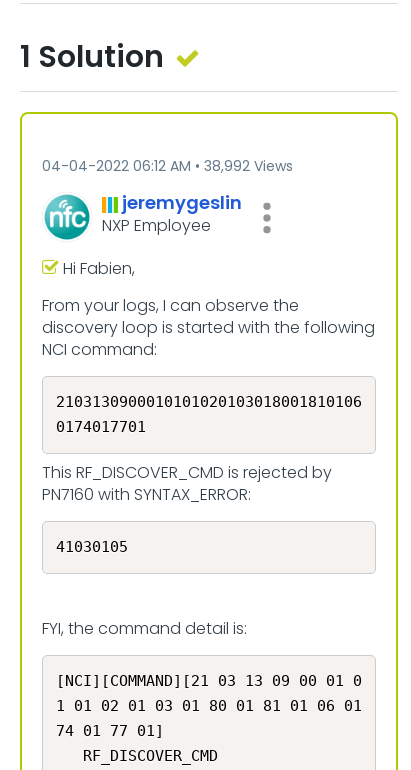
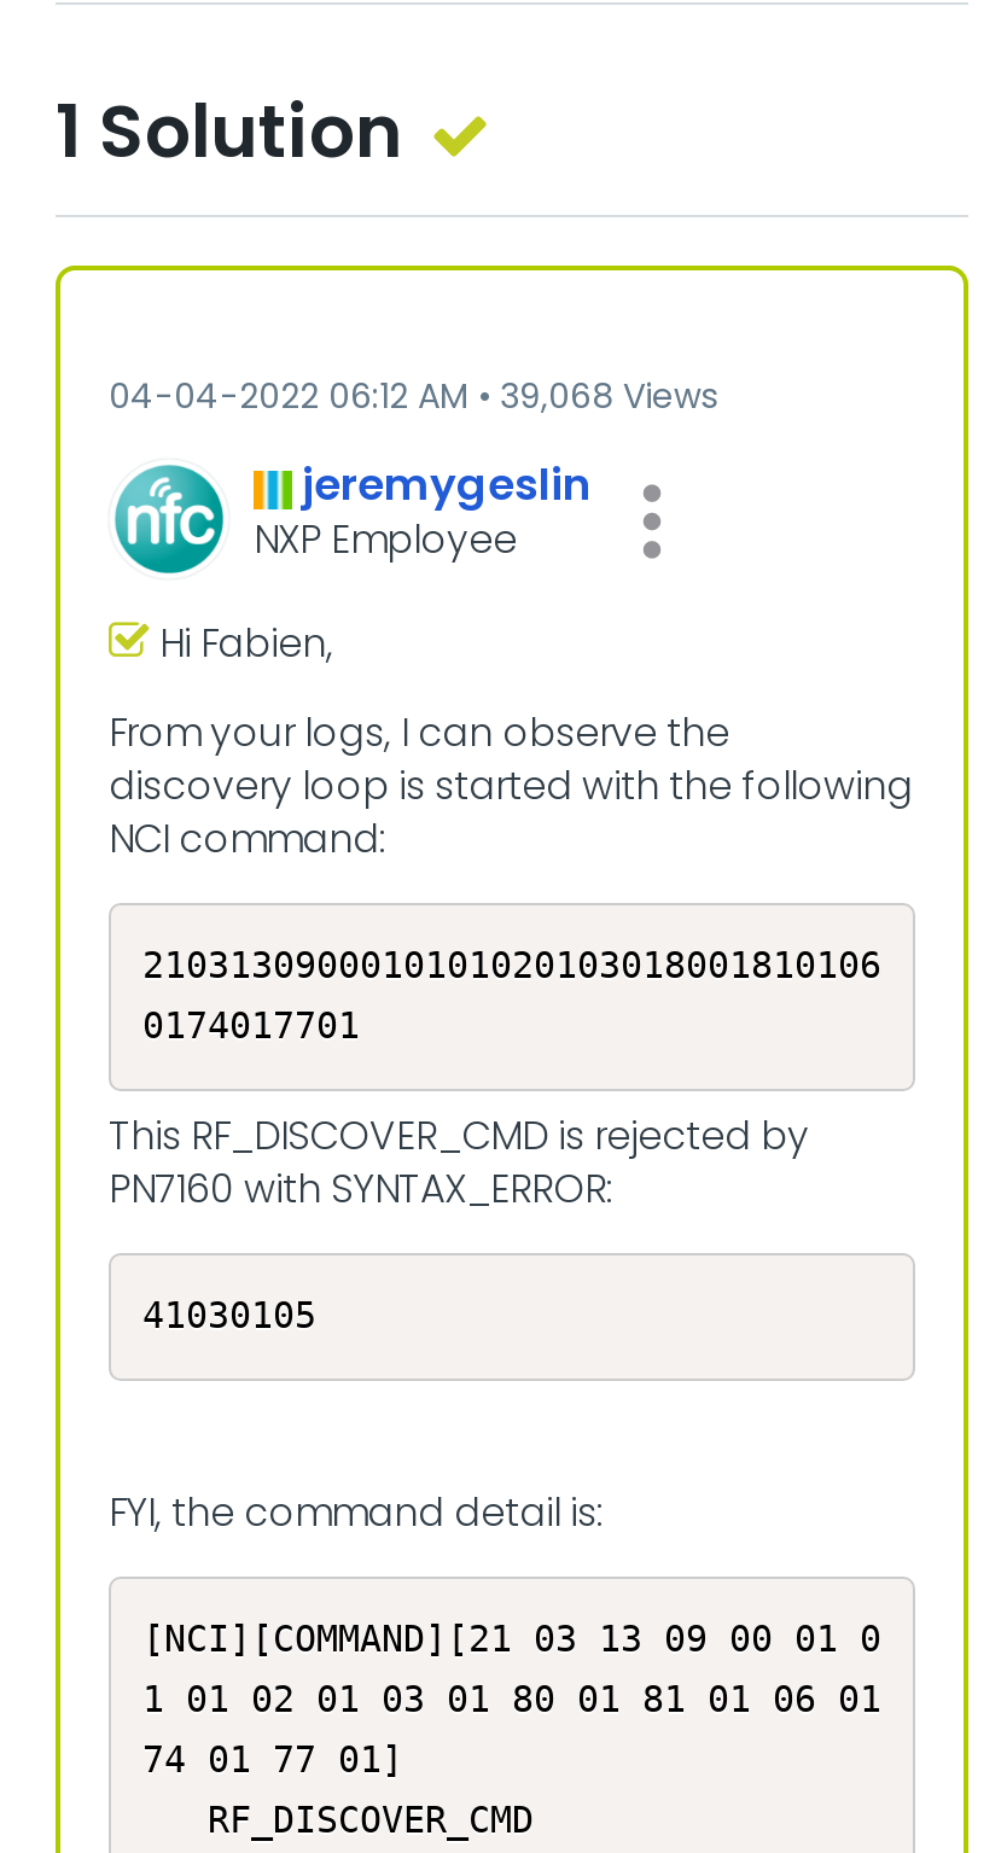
- 04-04-2022 06:12 AM 38,992 Views
+ 04-04-2022 06:12 AM 39,068 Views
